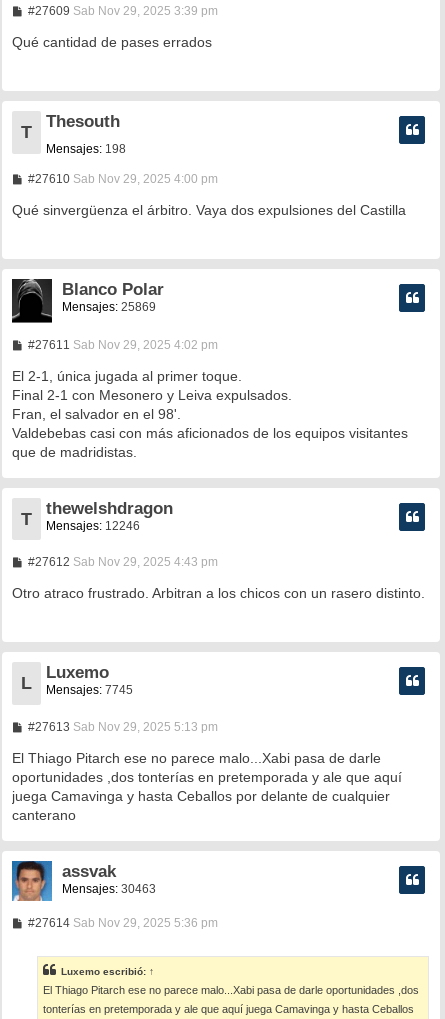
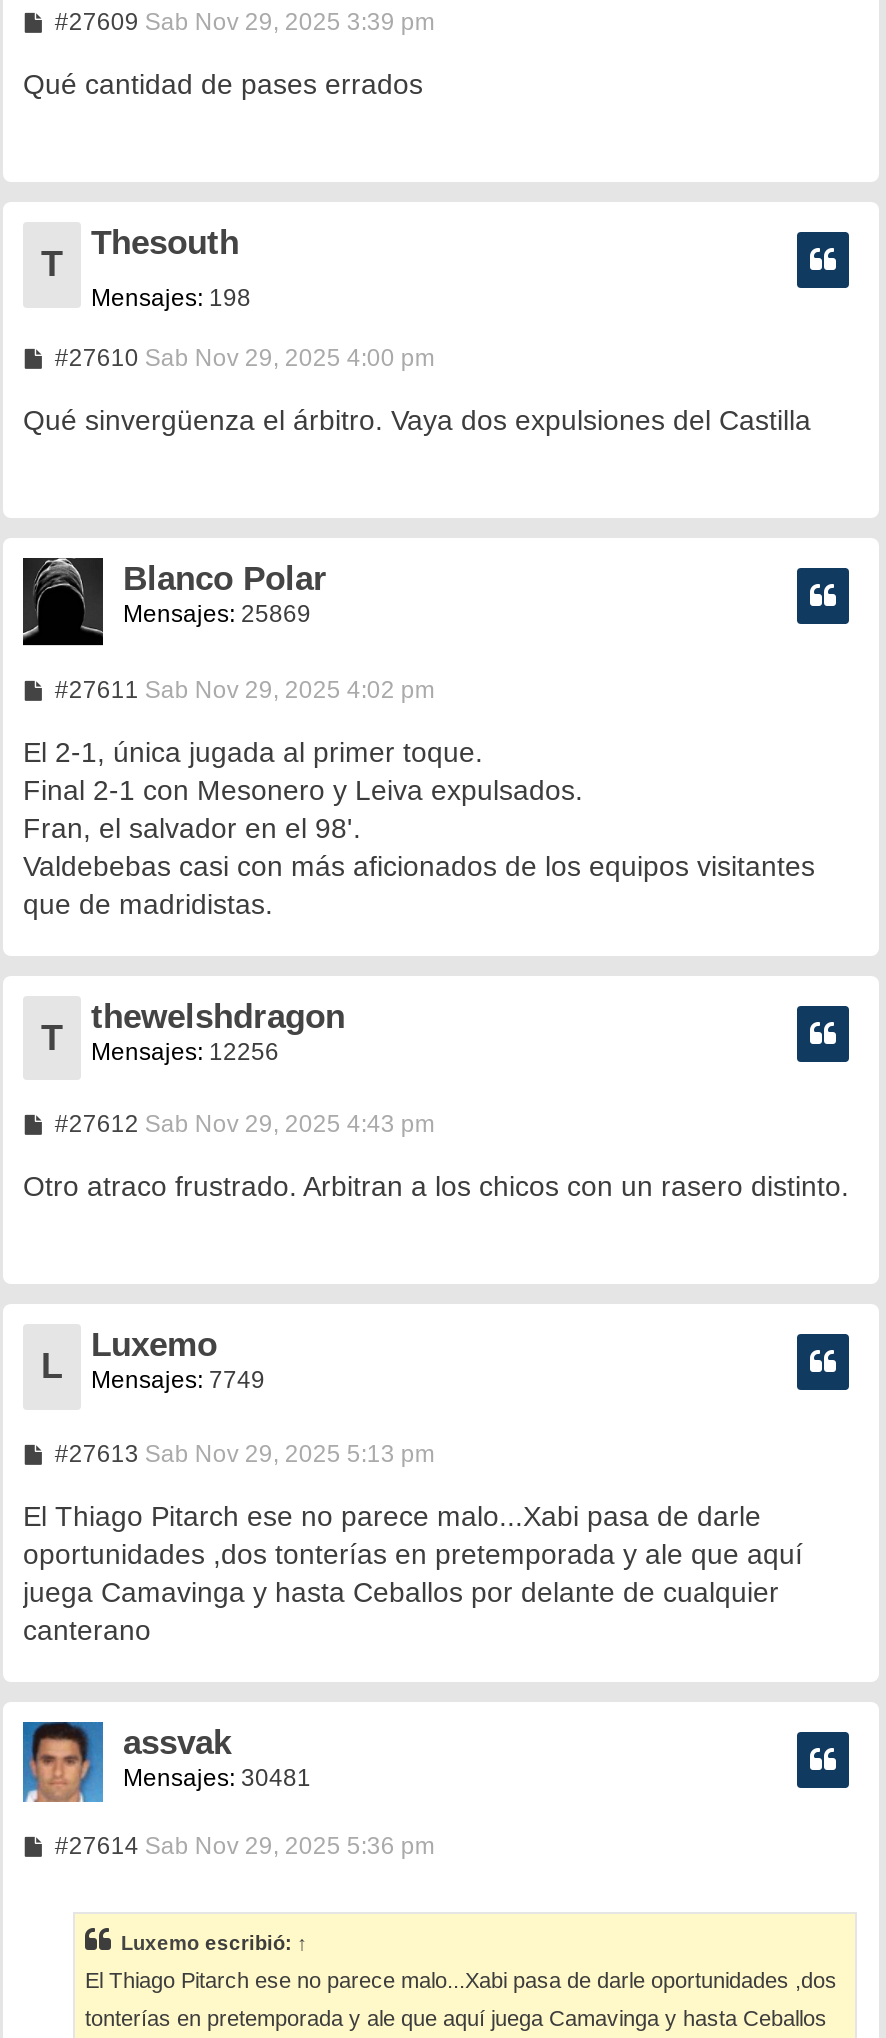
- T Mensajes: 12246
+ T Mensajes: 12256

- L Mensajes: 7745
+ L Mensajes: 7749

- Mensajes: 30463
+ Mensajes: 30481
